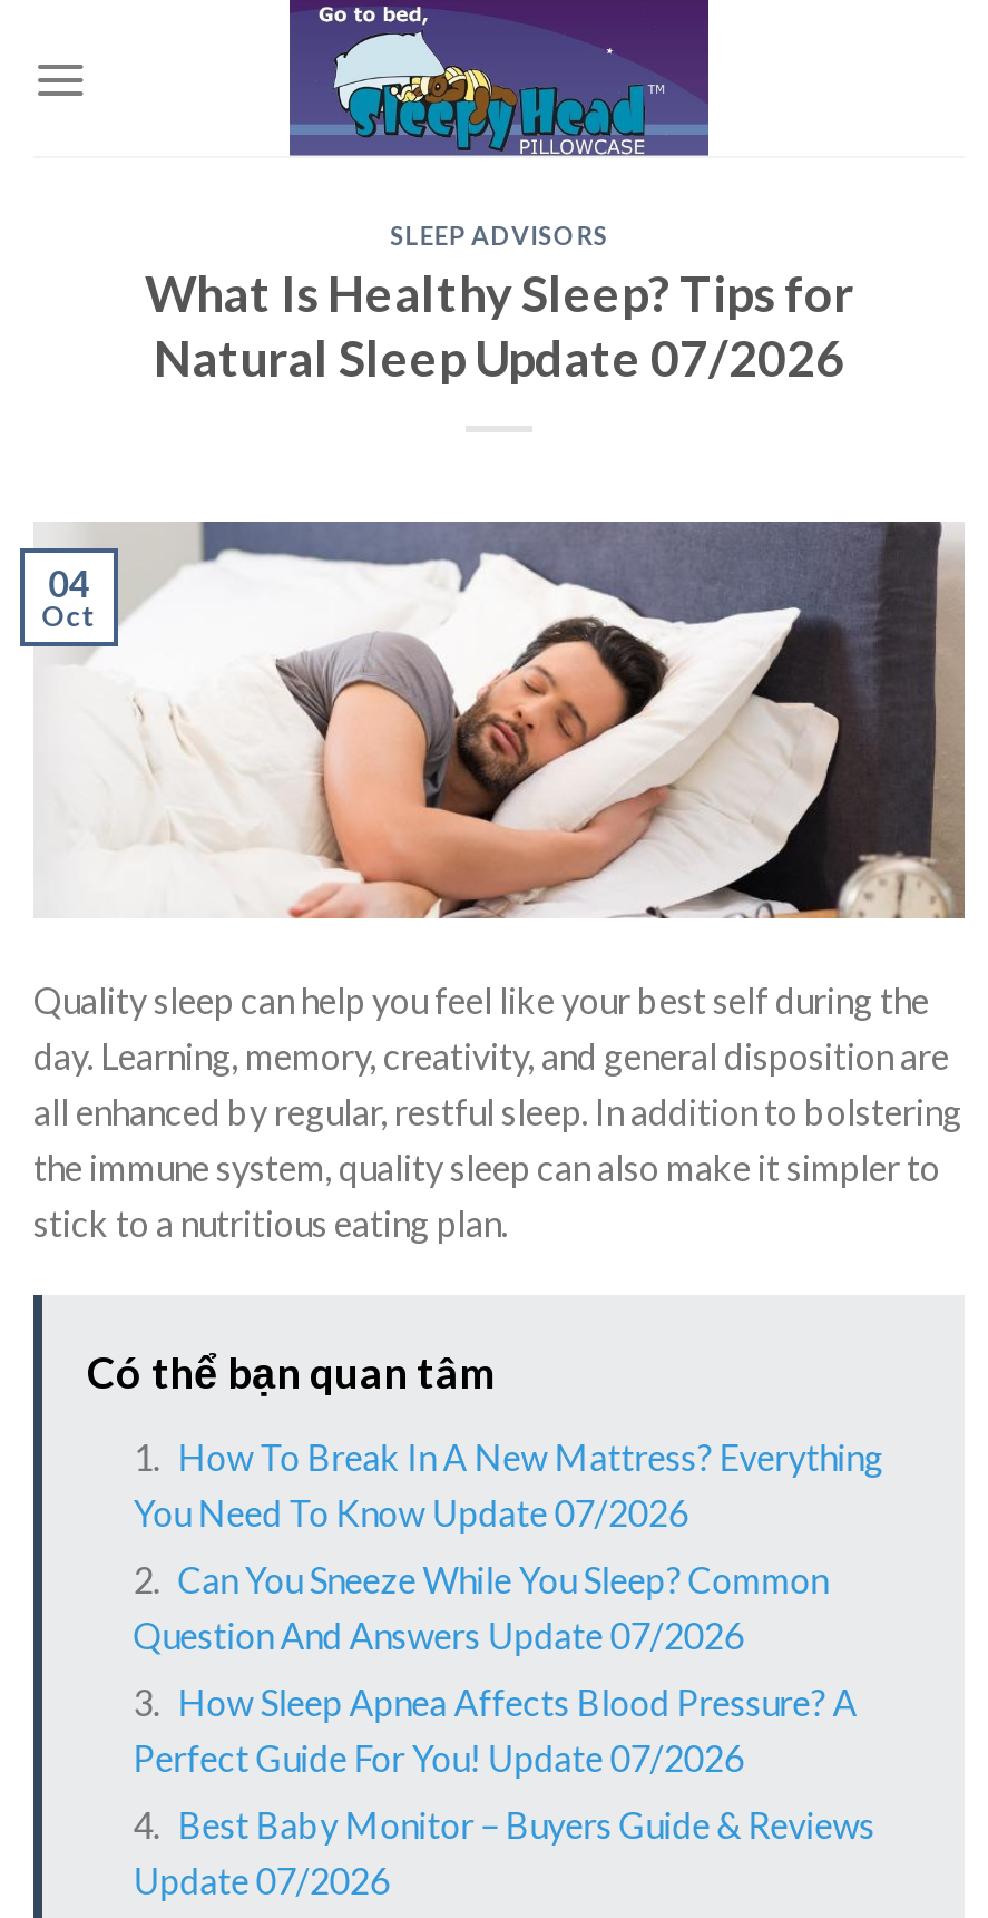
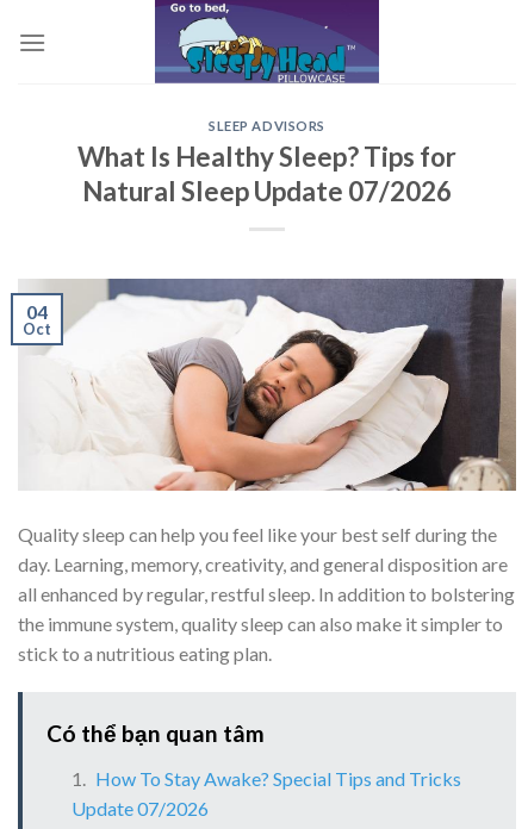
- How To Break In A New Mattress? Everything
- You Need To Know Update 07/2026
- Can You Sneeze While You Sleep? Common
- Question And Answers Update 07/2026
- How Sleep Apnea Affects Blood Pressure? A
- Perfect Guide For You! Update 07/2026
- Best Baby Monitor – Buyers Guide & Reviews
+ How To Stay Awake? Special Tips and Tricks
